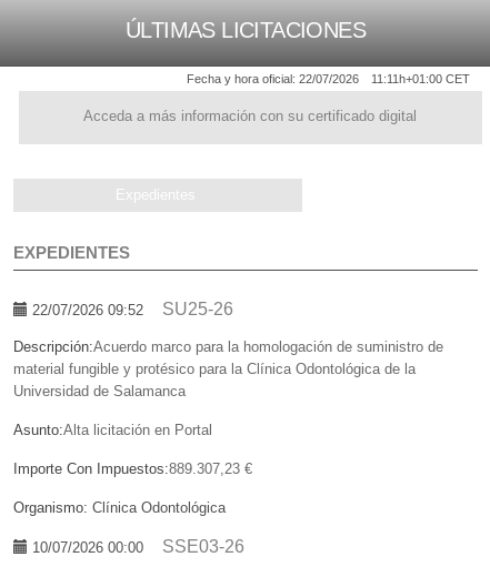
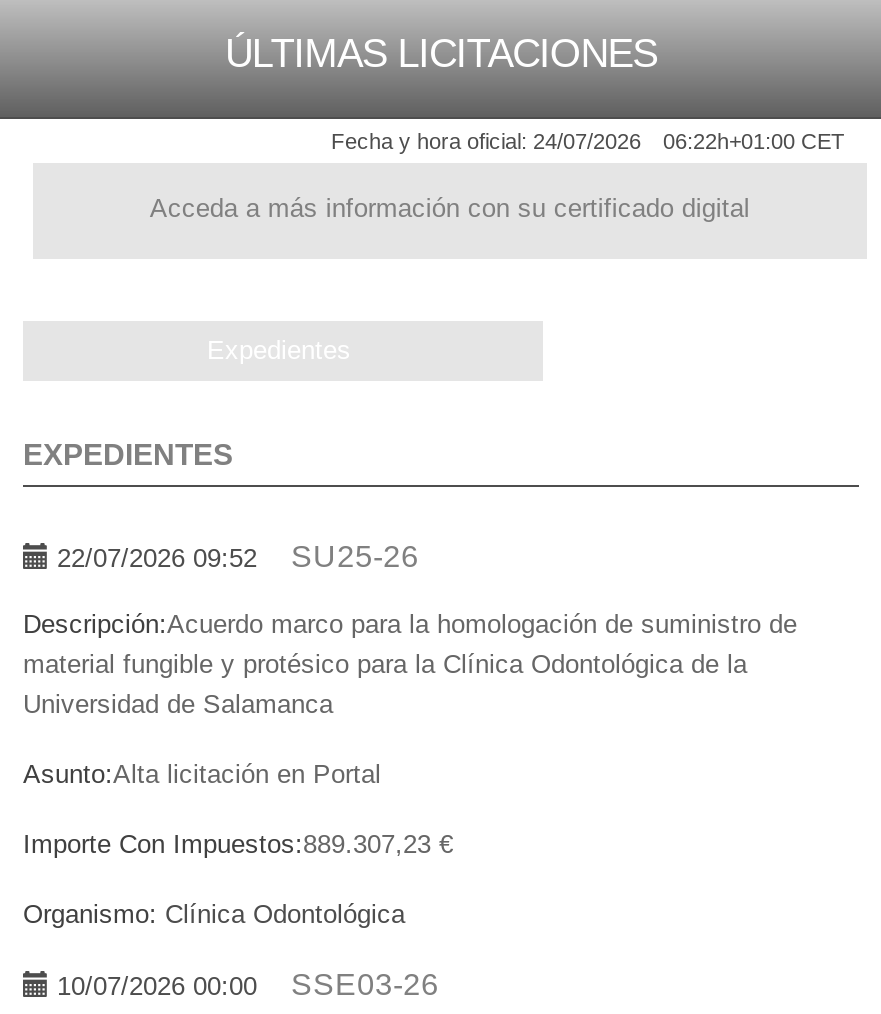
- Fecha y hora oficial: 22/07/2026
+ Fecha y hora oficial: 24/07/2026

- 11:11h+01:00 CET
+ 06:22h+01:00 CET
